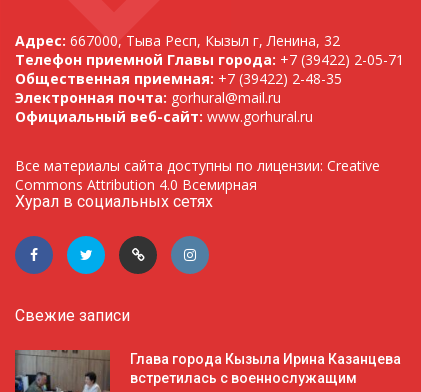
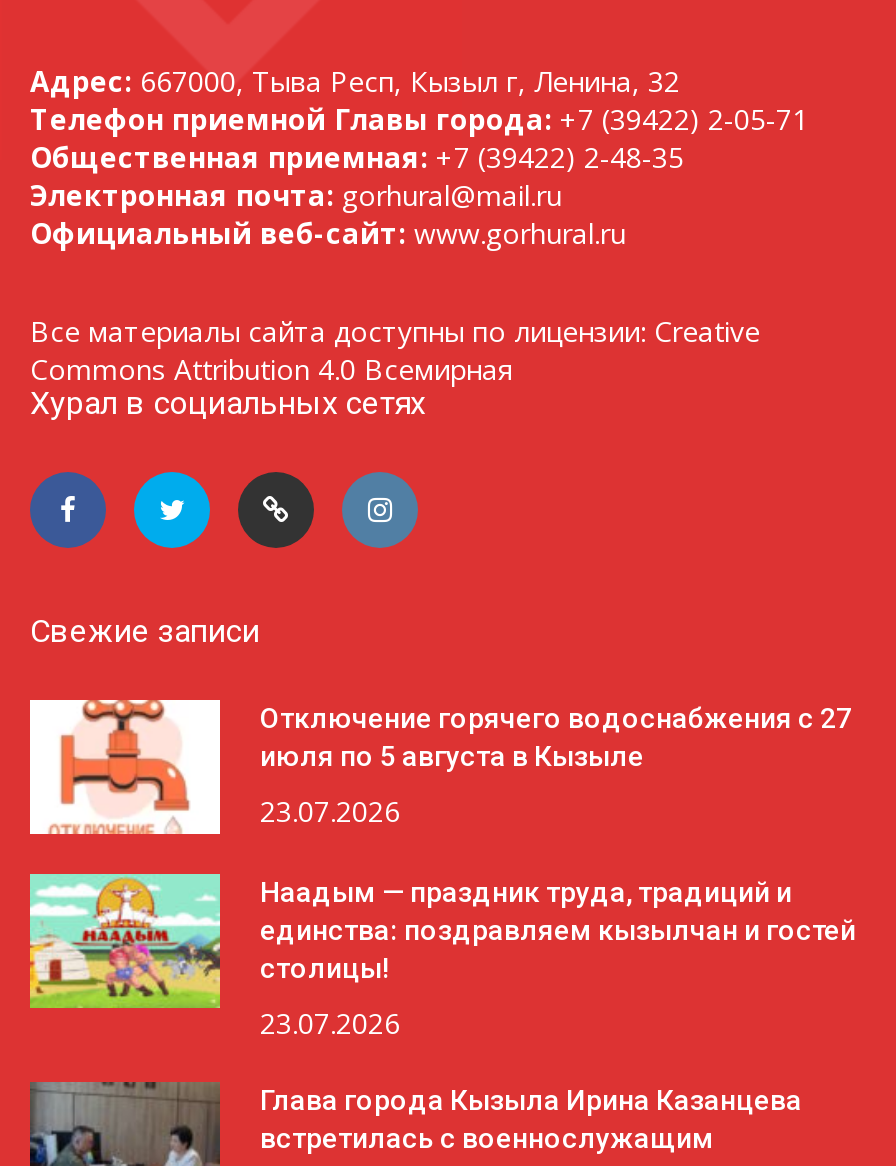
+ [image]
+ Отключение горячего водоснабжения с 27
+ июля по 5 августа в Кызыле
+ 23.07.2026
+ Наадым — праздник труда, традиций и
+ единства: поздравляем кызылчан и гостей
+ столицы!
+ 23.07.2026

+ [image]
